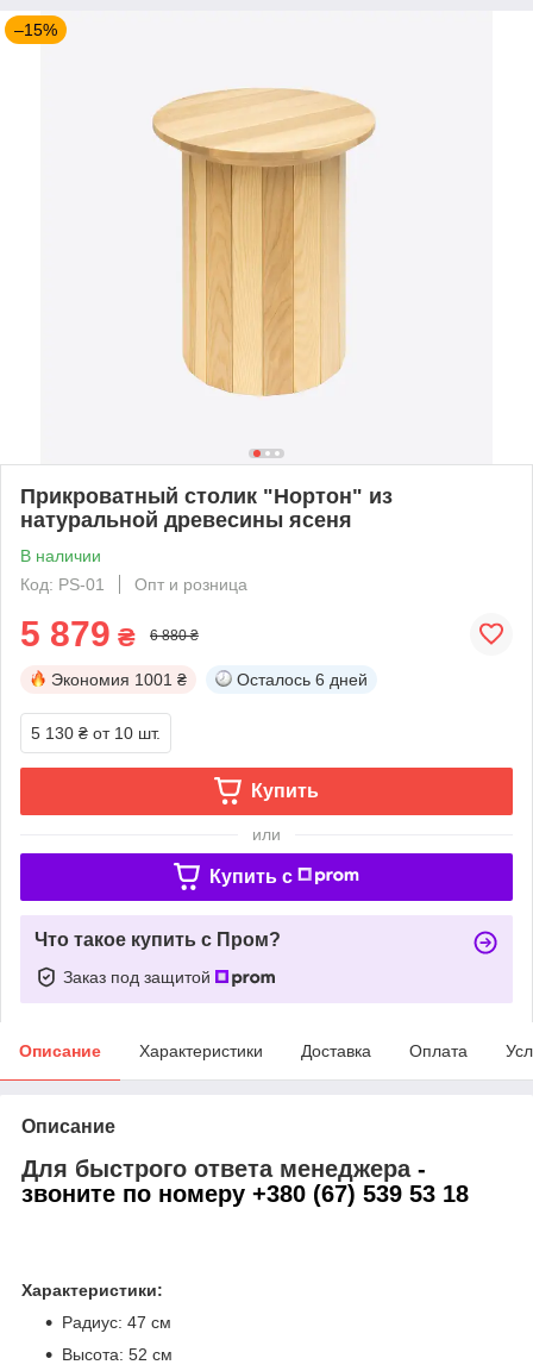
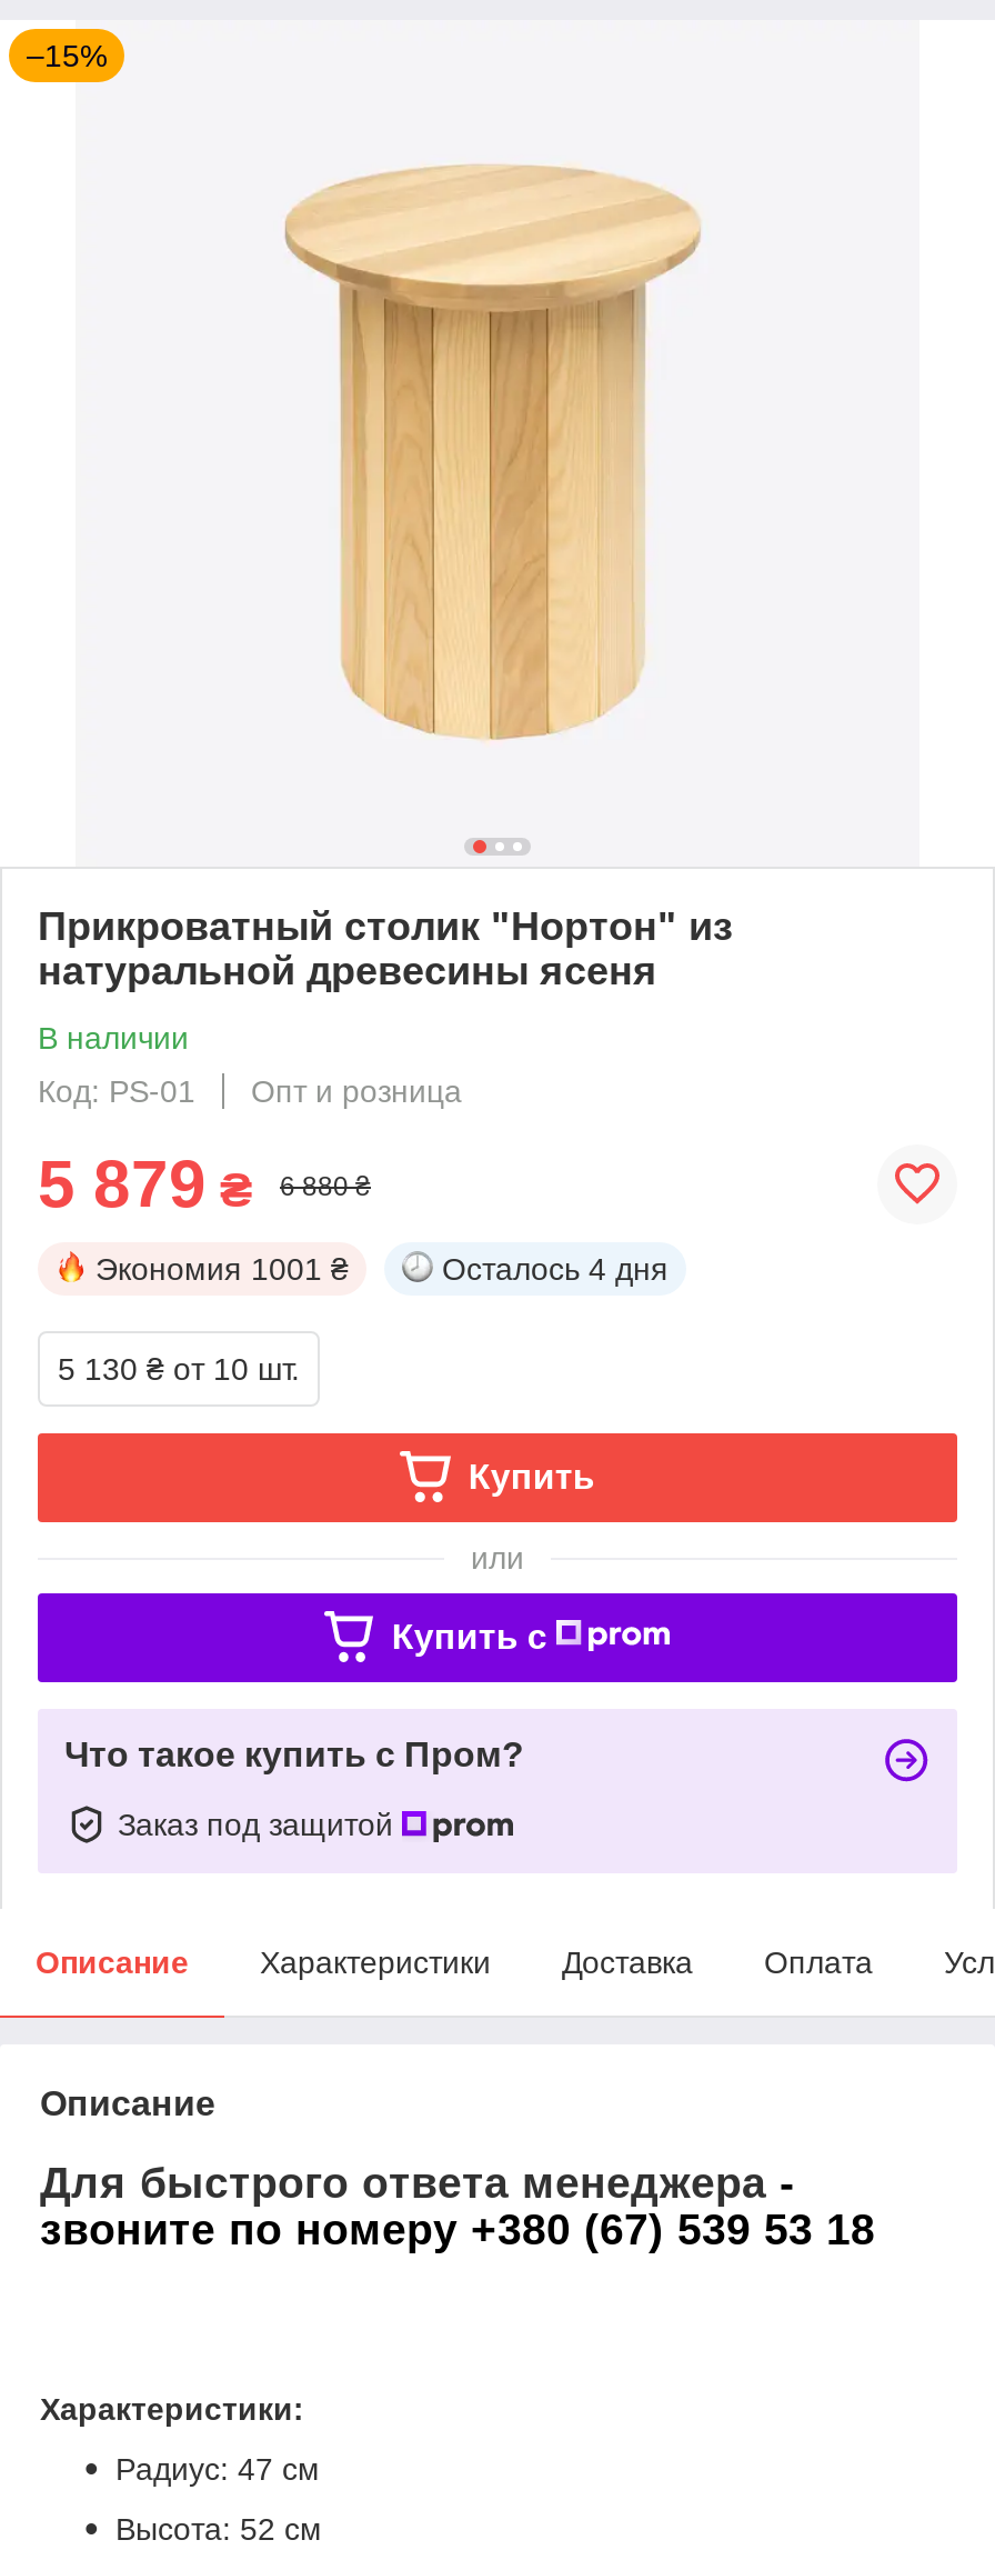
- Осталось 6 дней
+ Осталось 4 дня
